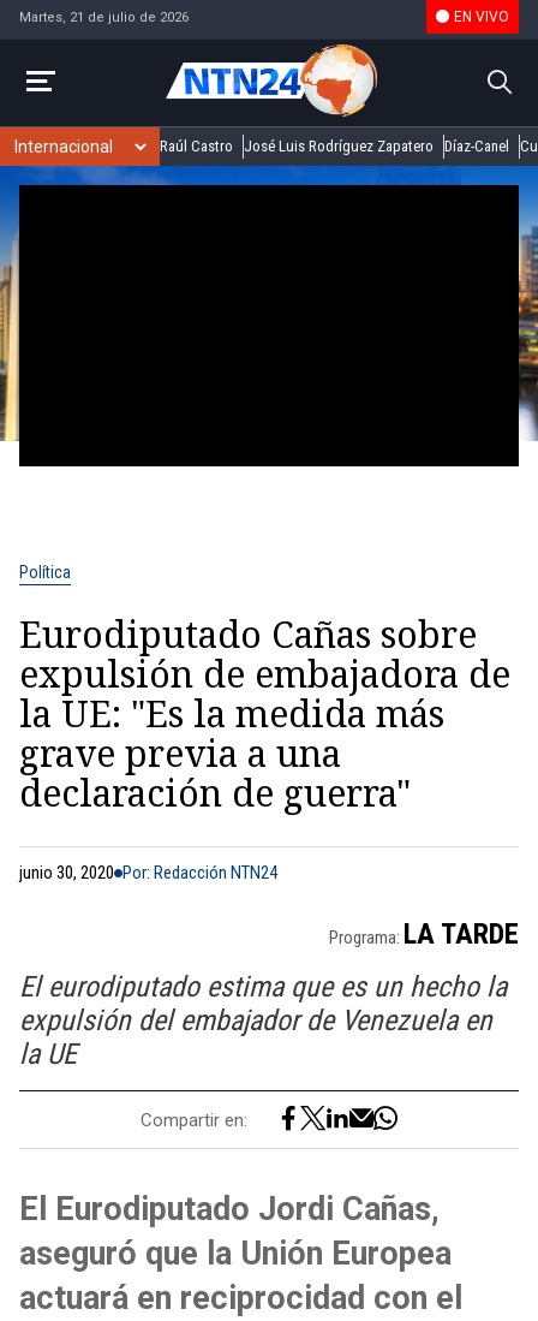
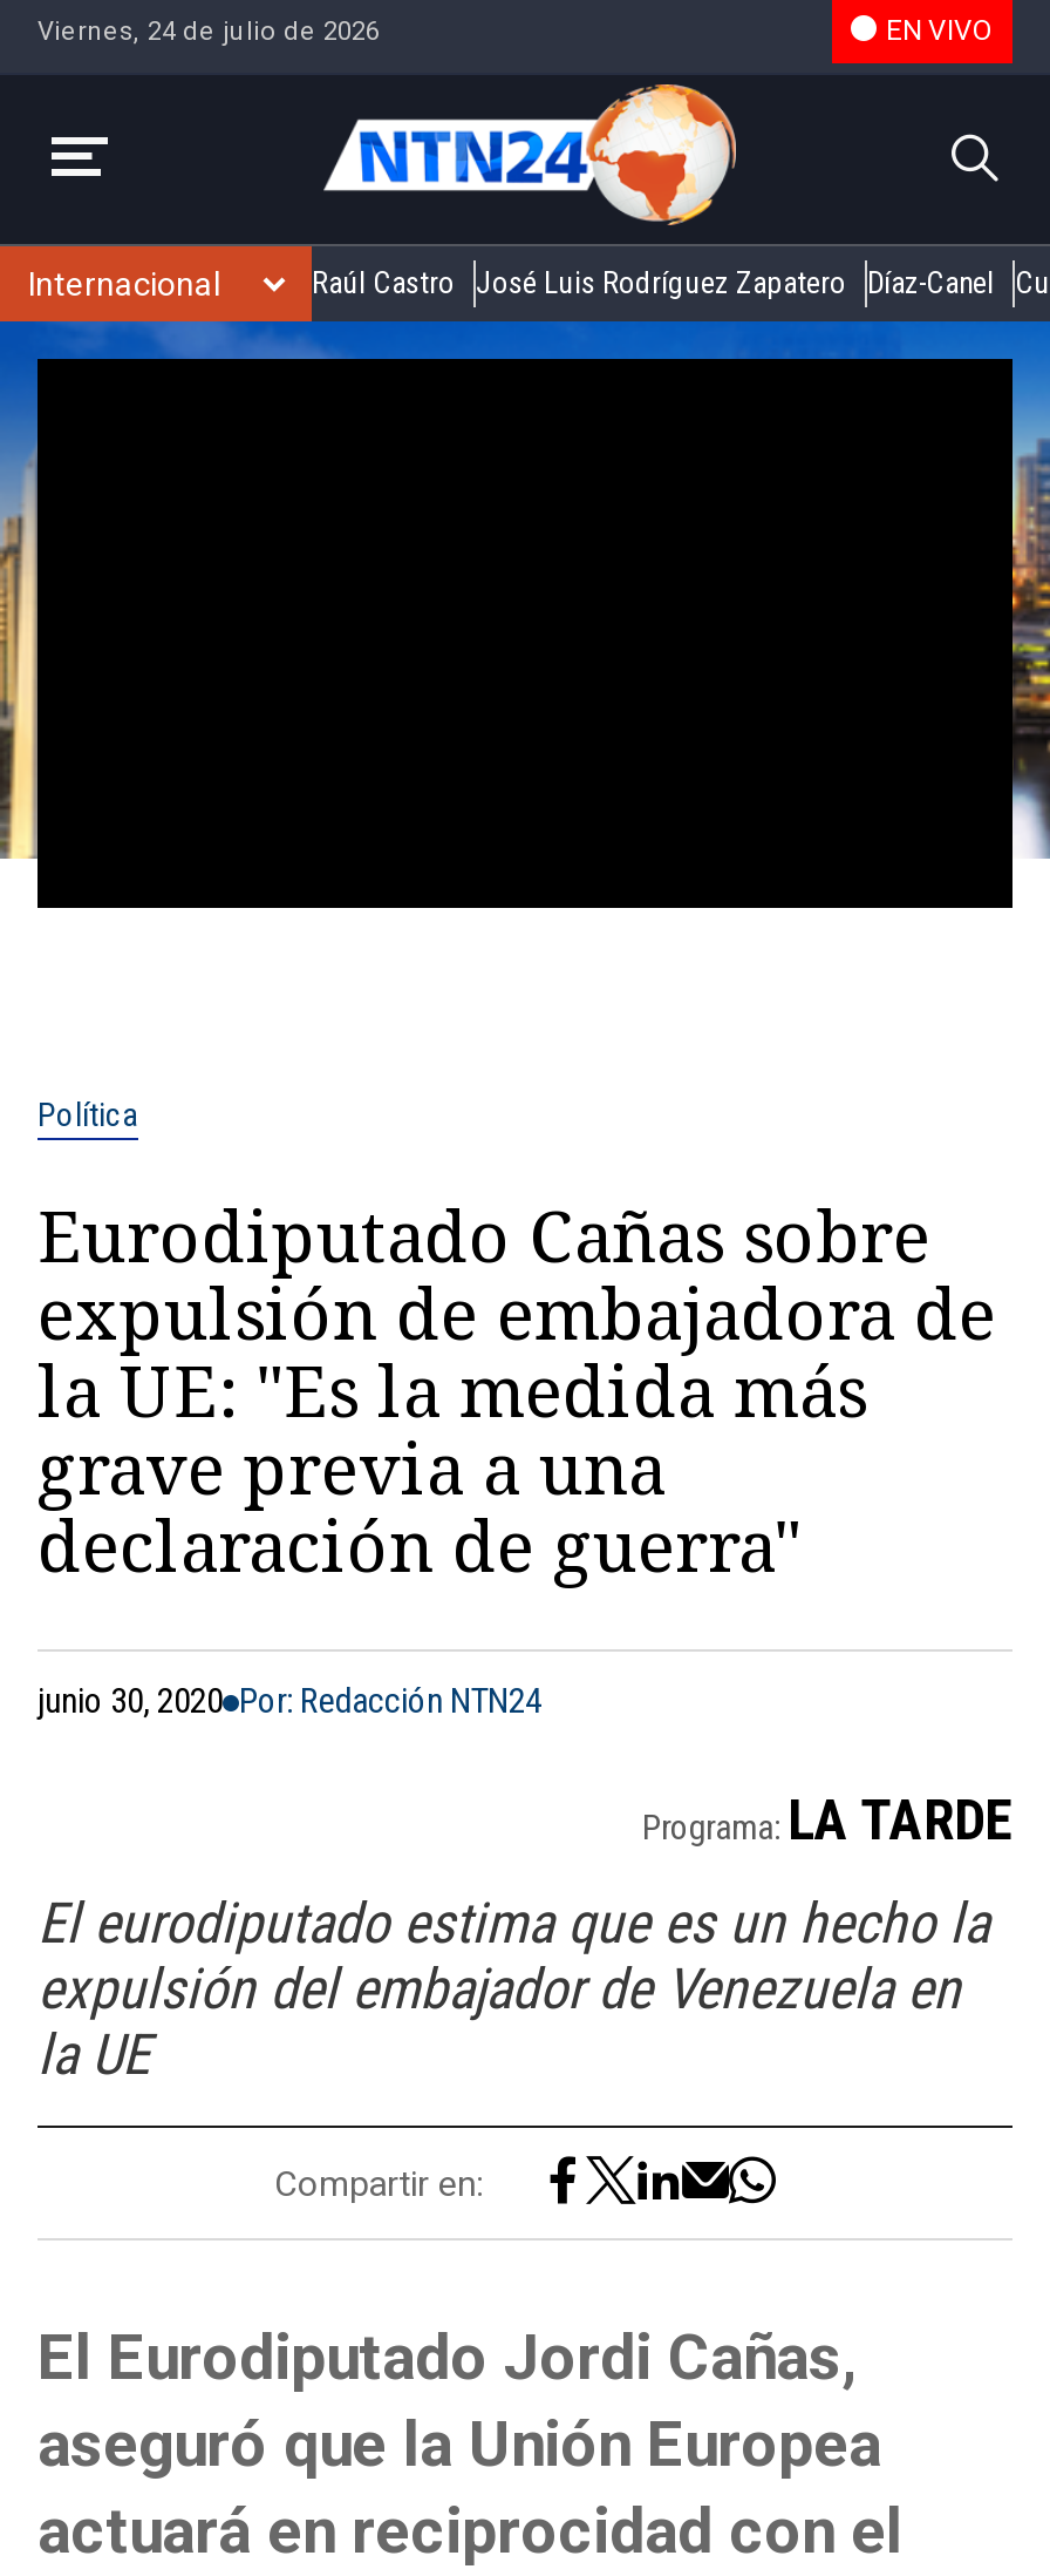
- Martes, 21 de julio de 2026
+ Viernes, 24 de julio de 2026
